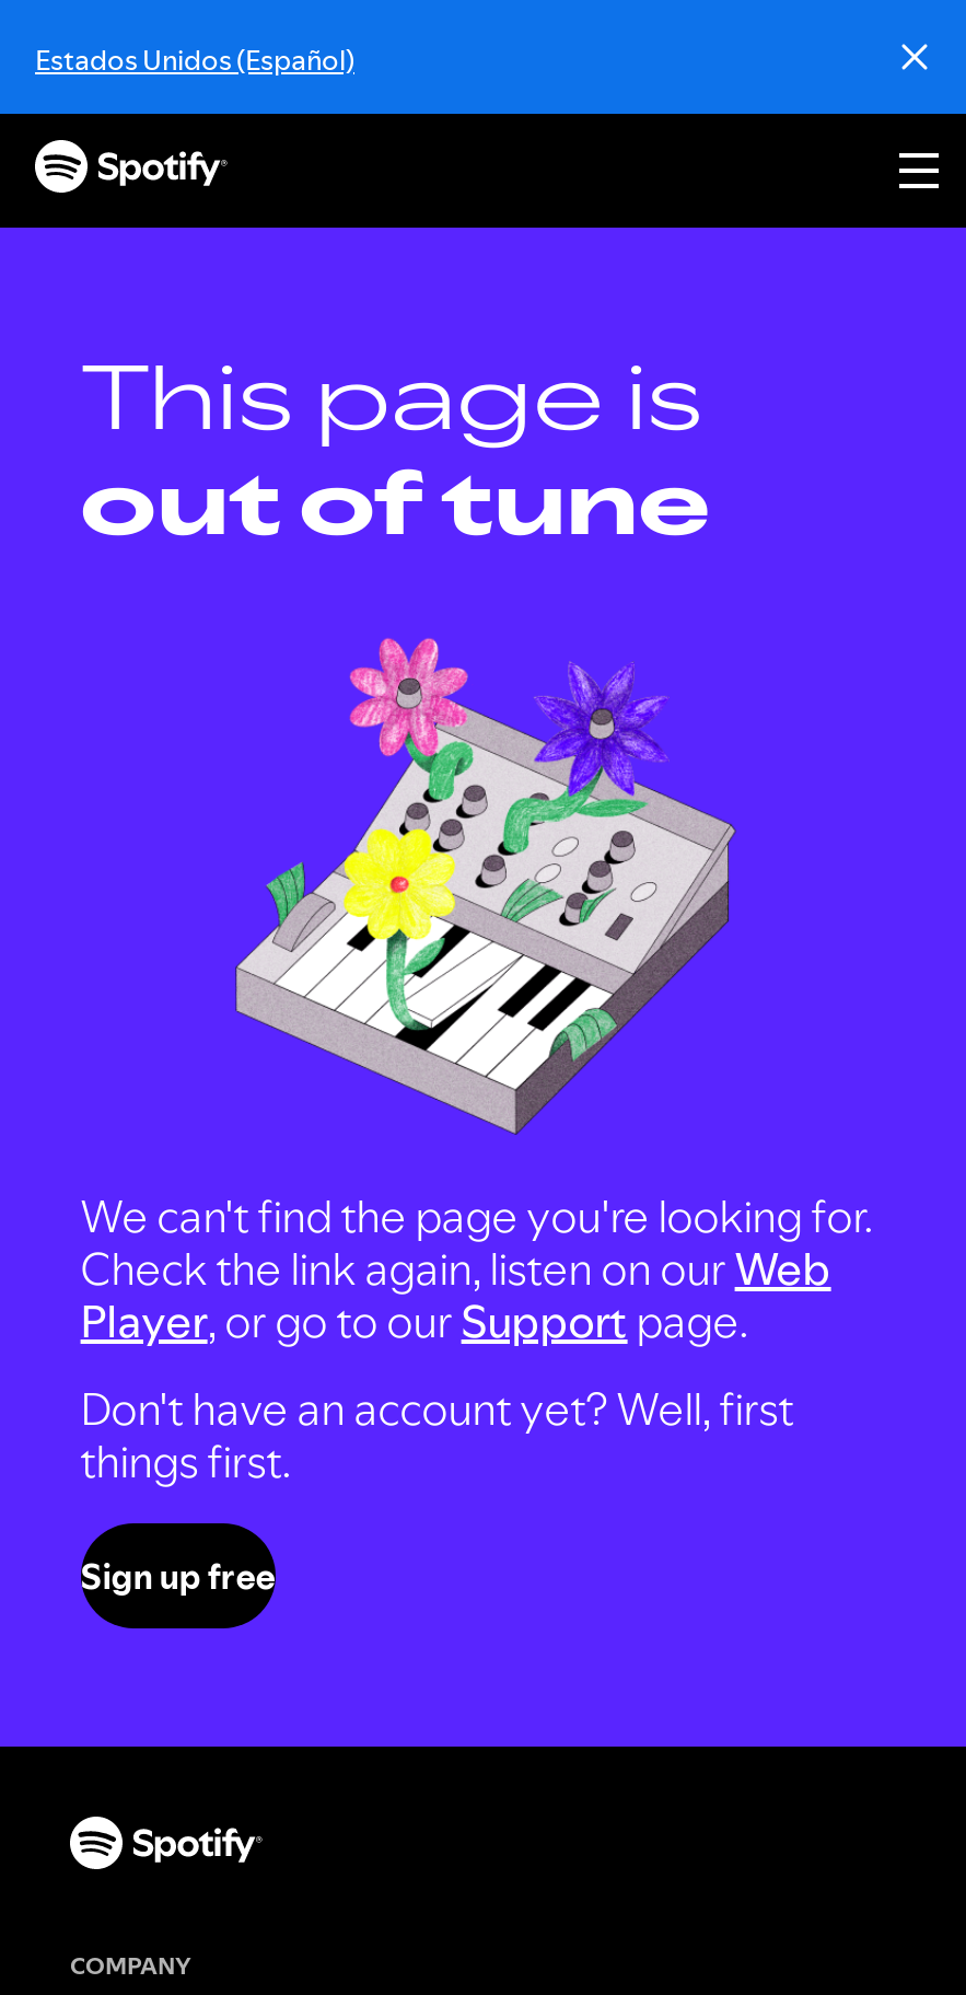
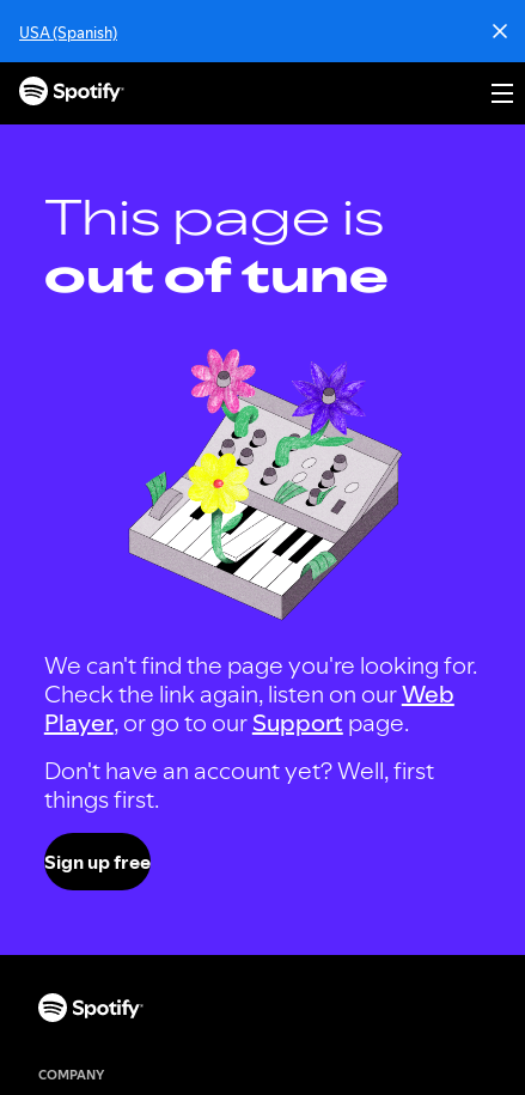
- Estados Unidos (Español)
+ USA (Spanish)
